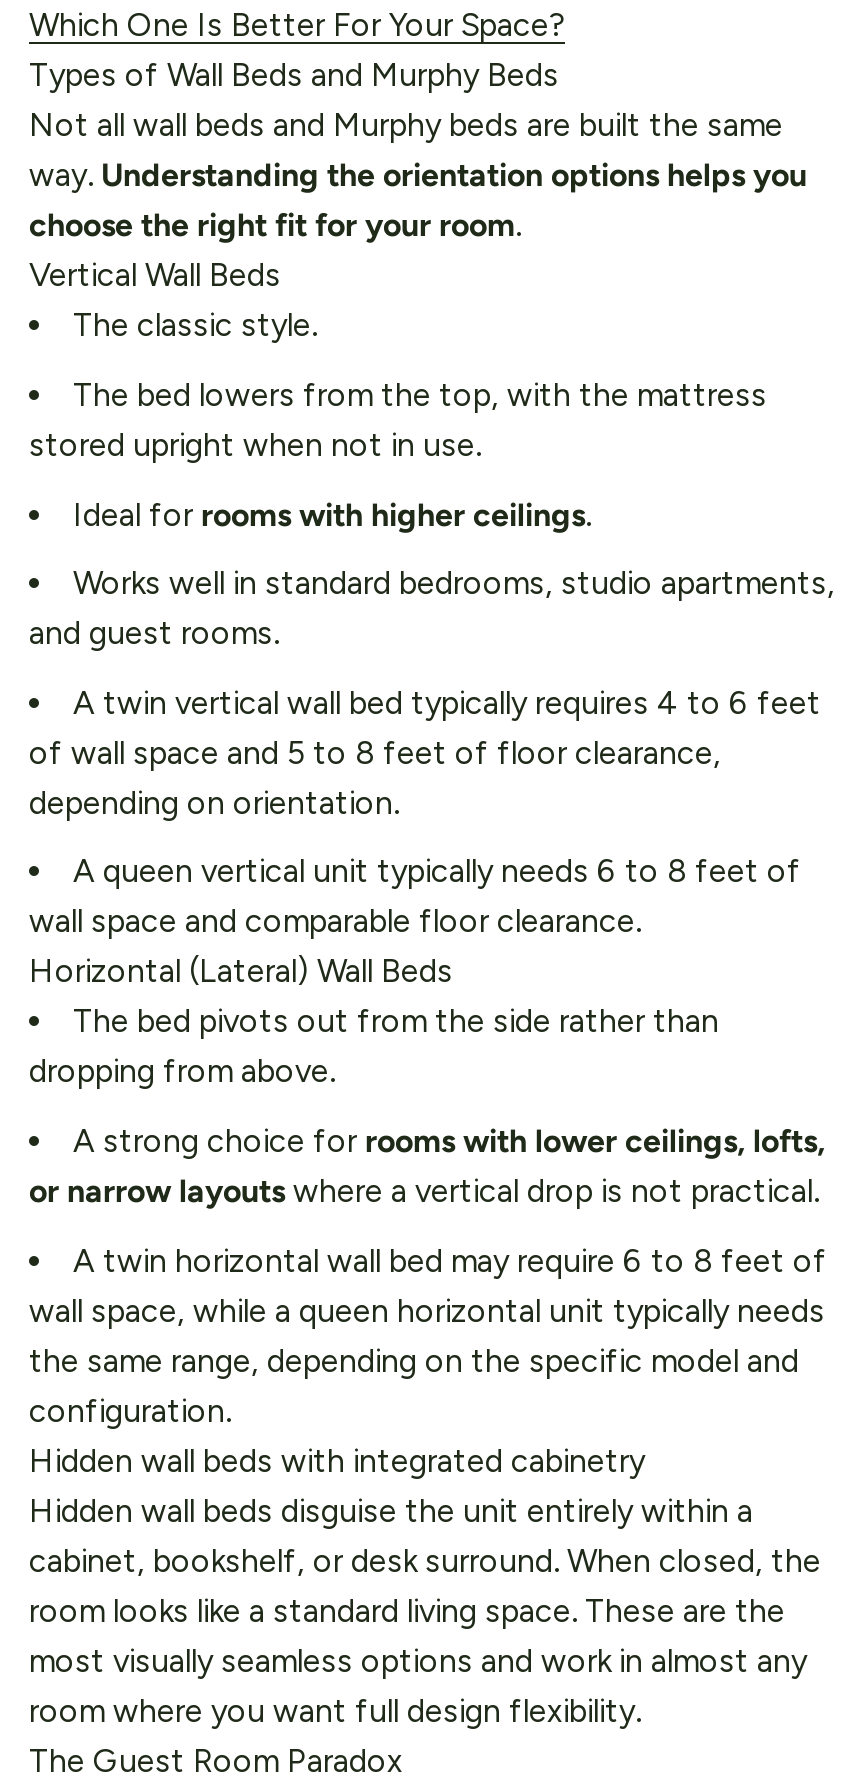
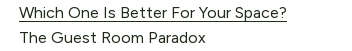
- Types of Wall Beds and Murphy Beds
- Not all wall beds and Murphy beds are built the same
- way. Understanding the orientation options helps you
- choose the right fit for your room.
- Vertical Wall Beds
- The classic style.
- The bed lowers from the top, with the mattress
- stored upright when not in use.
- Ideal for rooms with higher ceilings.
- Works well in standard bedrooms, studio apartments,
- and guest rooms.
- A twin vertical wall bed typically requires 4 to 6 feet
- of wall space and 5 to 8 feet of floor clearance,
- depending on orientation.
- A queen vertical unit typically needs 6 to 8 feet of
- wall space and comparable floor clearance.
- Horizontal (Lateral) Wall Beds
- The bed pivots out from the side rather than
- dropping from above.
- A strong choice for rooms with lower ceilings, lofts,
- or narrow layouts where a vertical drop is not practical.
- A twin horizontal wall bed may require 6 to 8 feet of
- wall space, while a queen horizontal unit typically needs
- the same range, depending on the specific model and
- configuration.
- Hidden wall beds with integrated cabinetry
- Hidden wall beds disguise the unit entirely within a
- cabinet, bookshelf, or desk surround. When closed, the
- room looks like a standard living space. These are the
- most visually seamless options and work in almost any
- room where you want full design flexibility.
